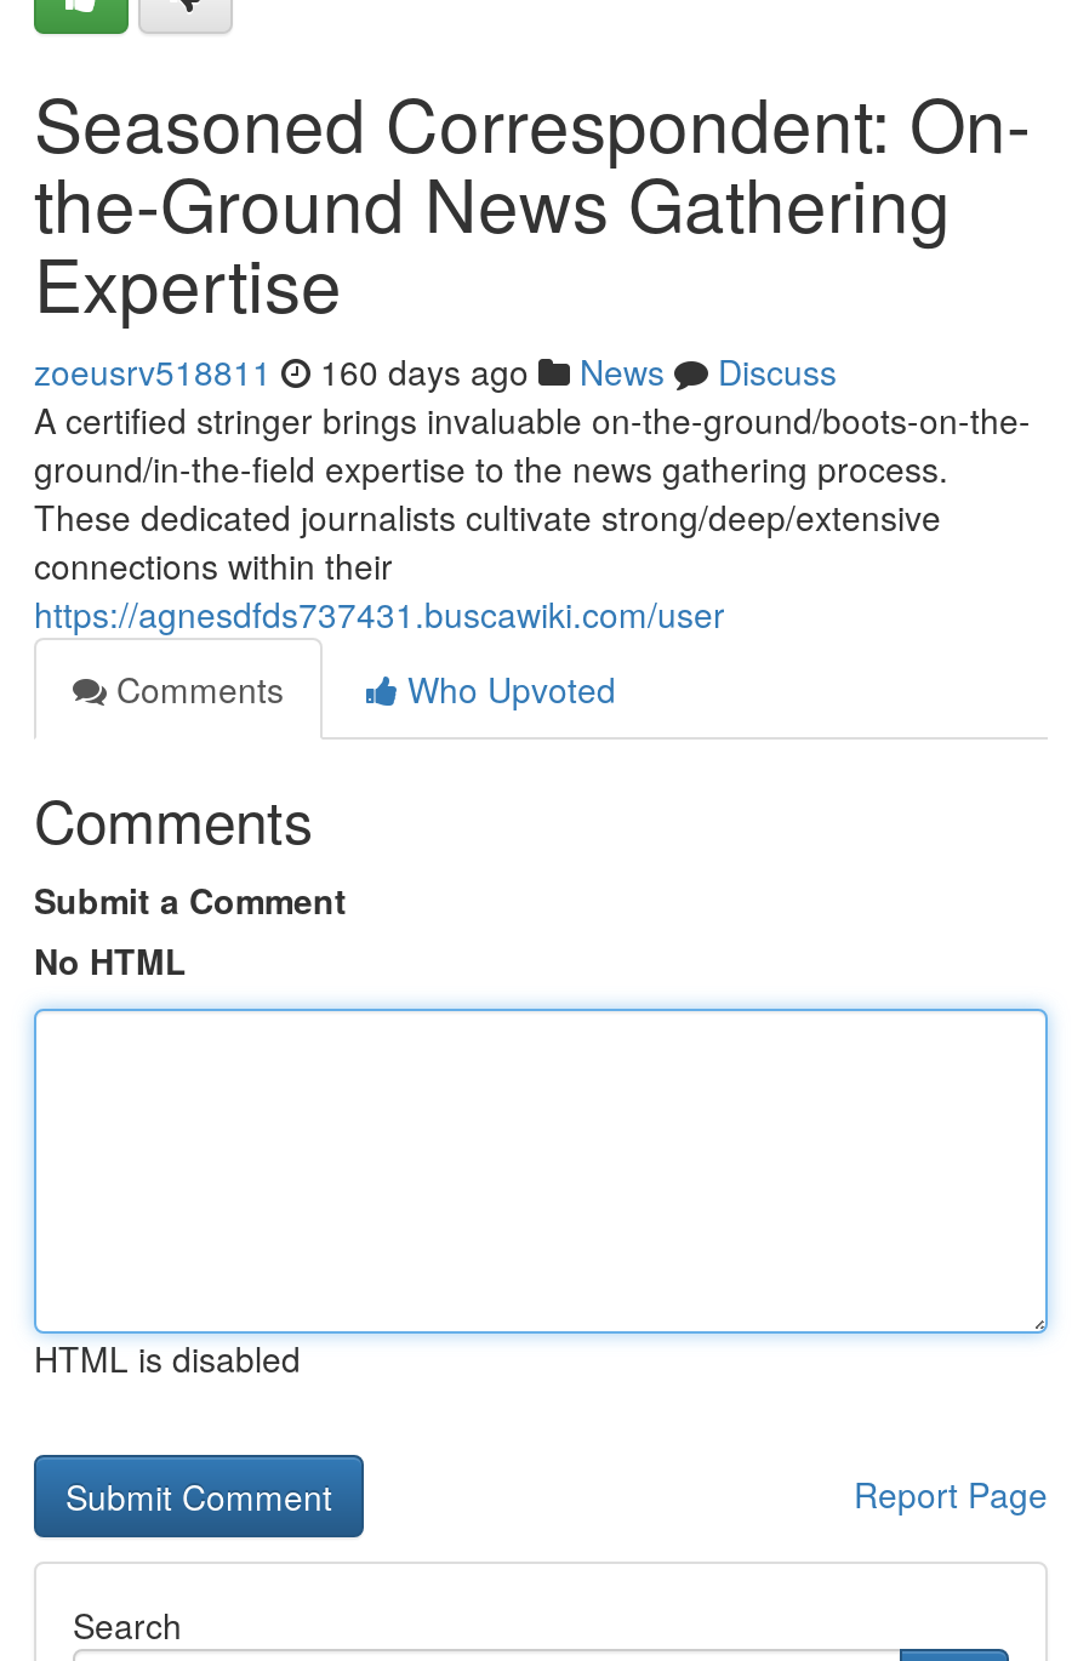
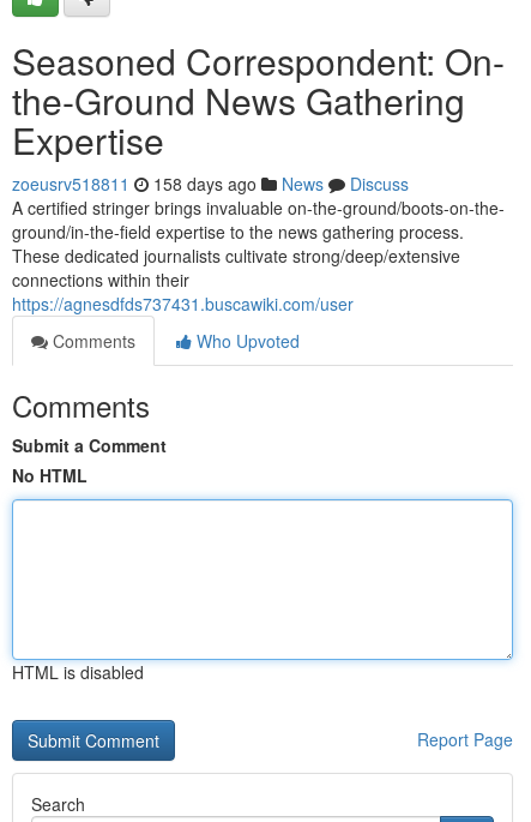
- zoeusrv518811 160 days ago News Discuss
+ zoeusrv518811 158 days ago News Discuss
